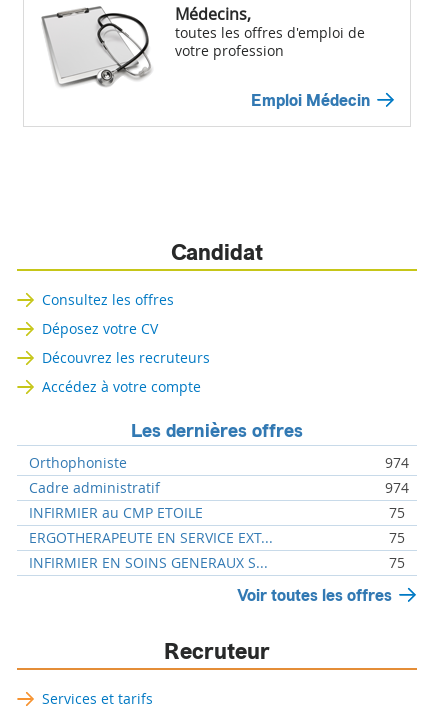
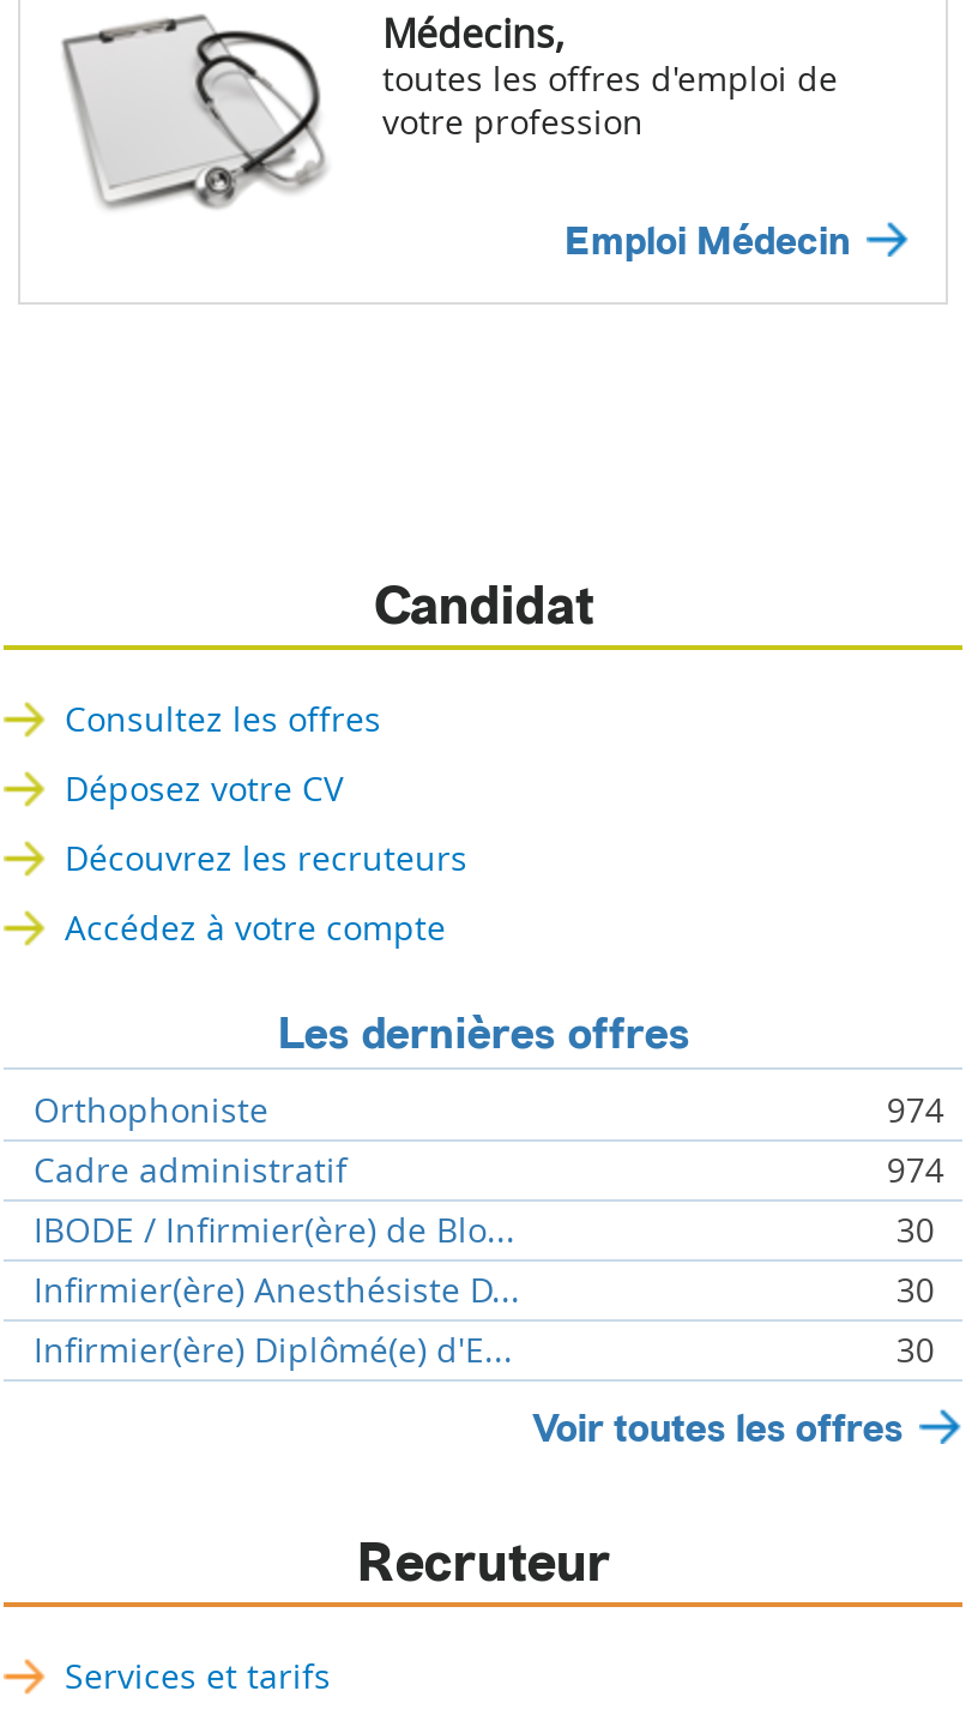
- INFIRMIER au CMP ETOILE
- 75
- ERGOTHERAPEUTE EN SERVICE EXT...
- 75
- INFIRMIER EN SOINS GENERAUX S...
- 75
+ IBODE / Infirmier(ère) de Blo...
+ 30
+ Infirmier(ère) Anesthésiste D...
+ 30
+ Infirmier(ère) Diplômé(e) d'E...
+ 30
